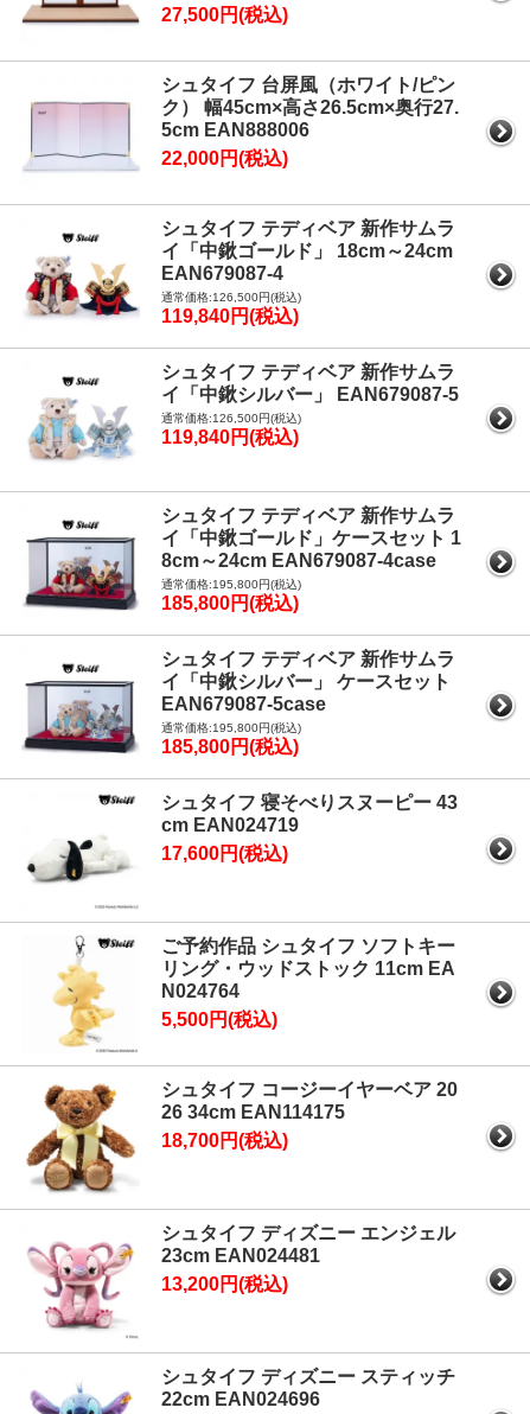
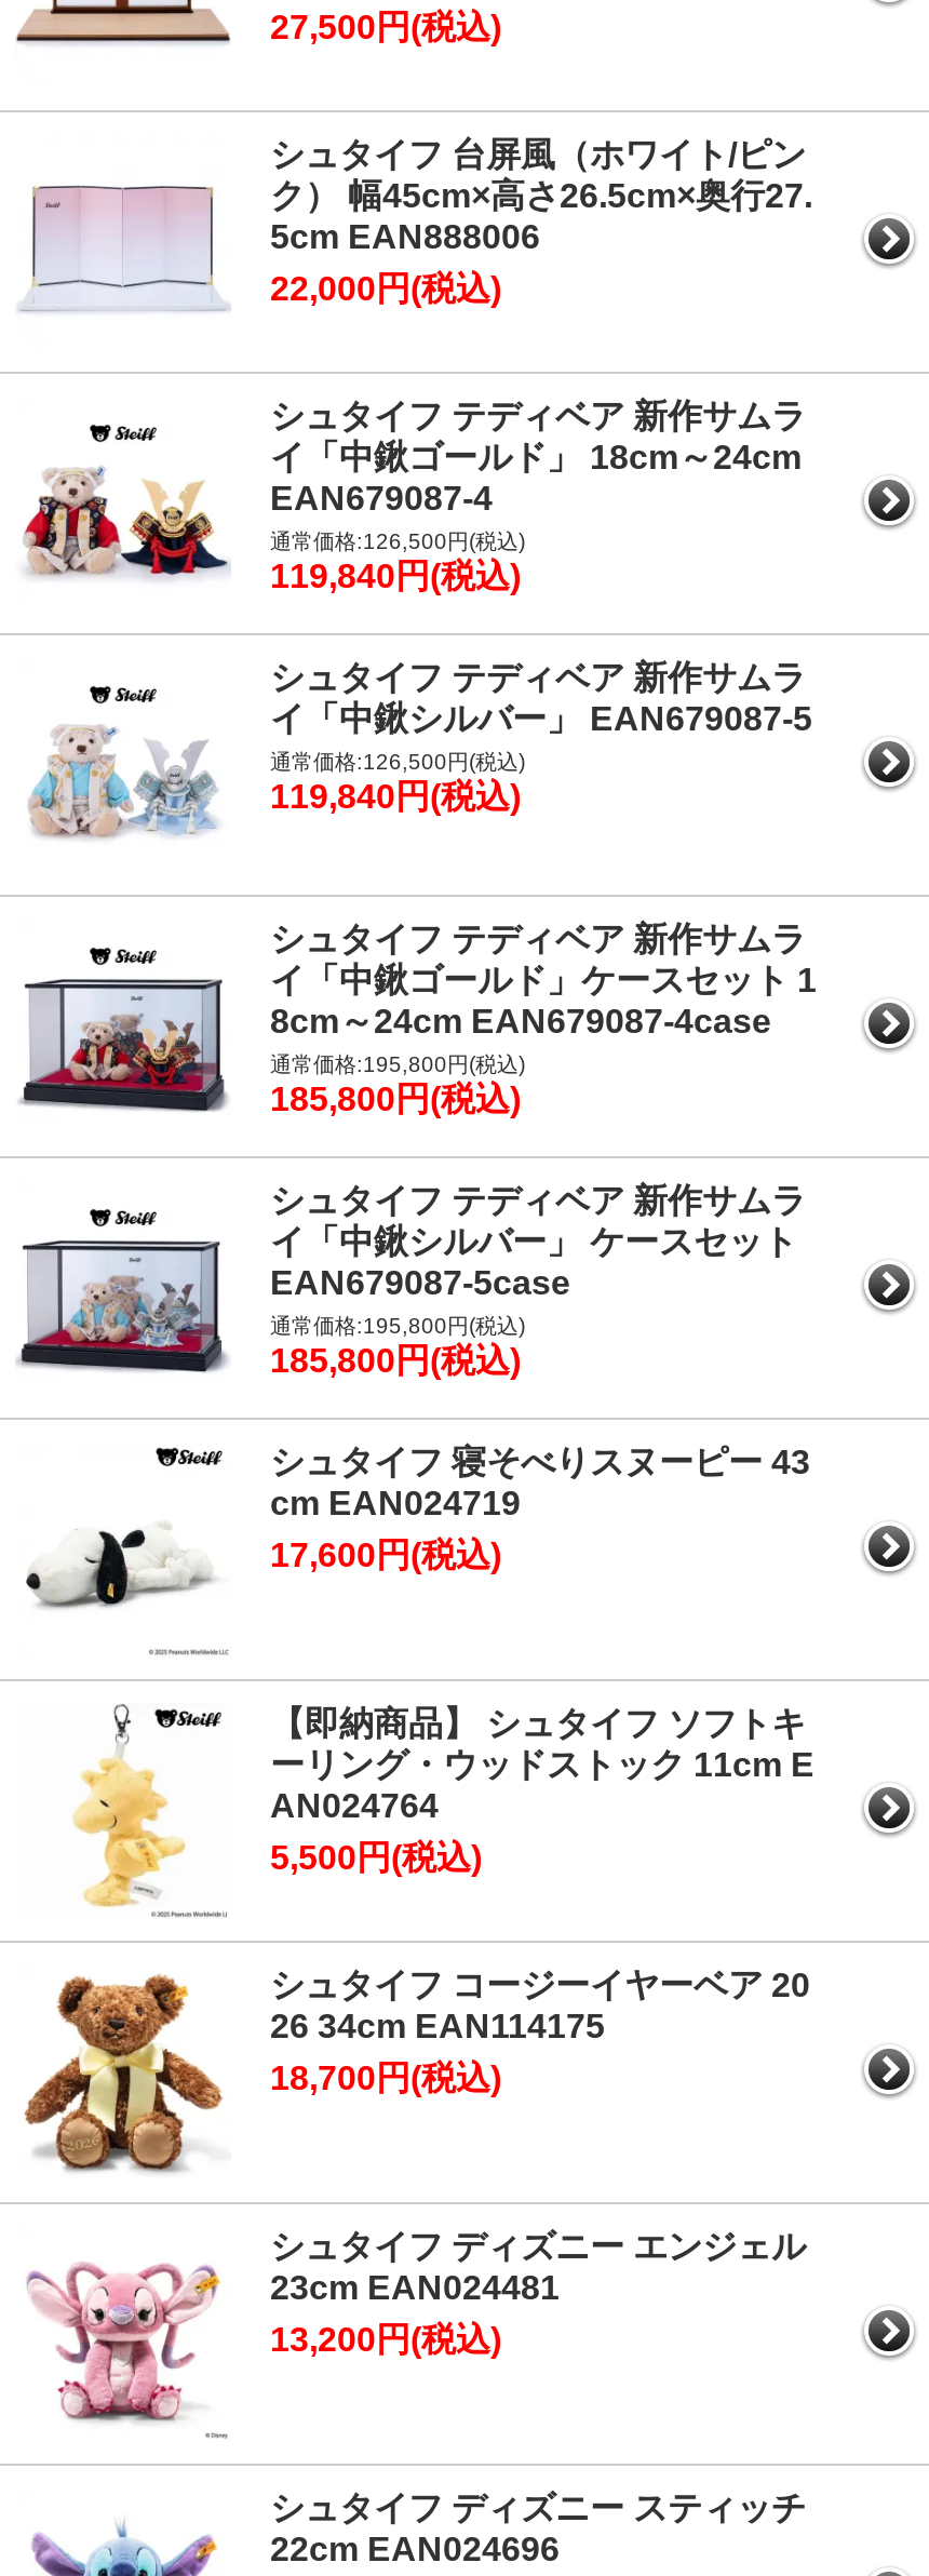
- ご予約作品 シュタイフ ソフトキー
- リング・ウッドストック 11cm EA
- N024764
+ 【即納商品】 シュタイフ ソフトキ
+ ーリング・ウッドストック 11cm E
+ AN024764
